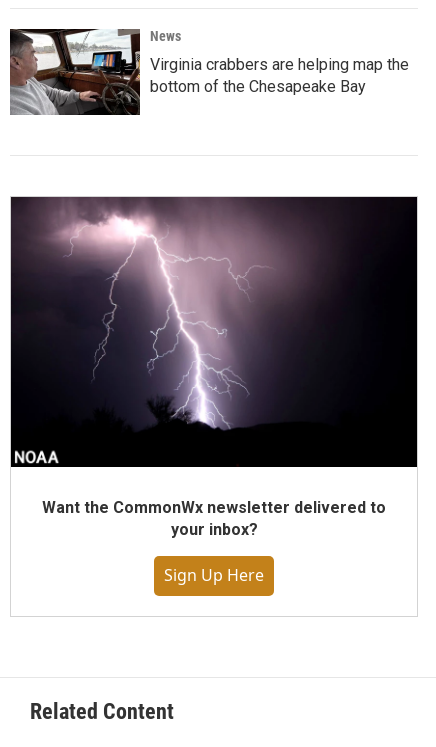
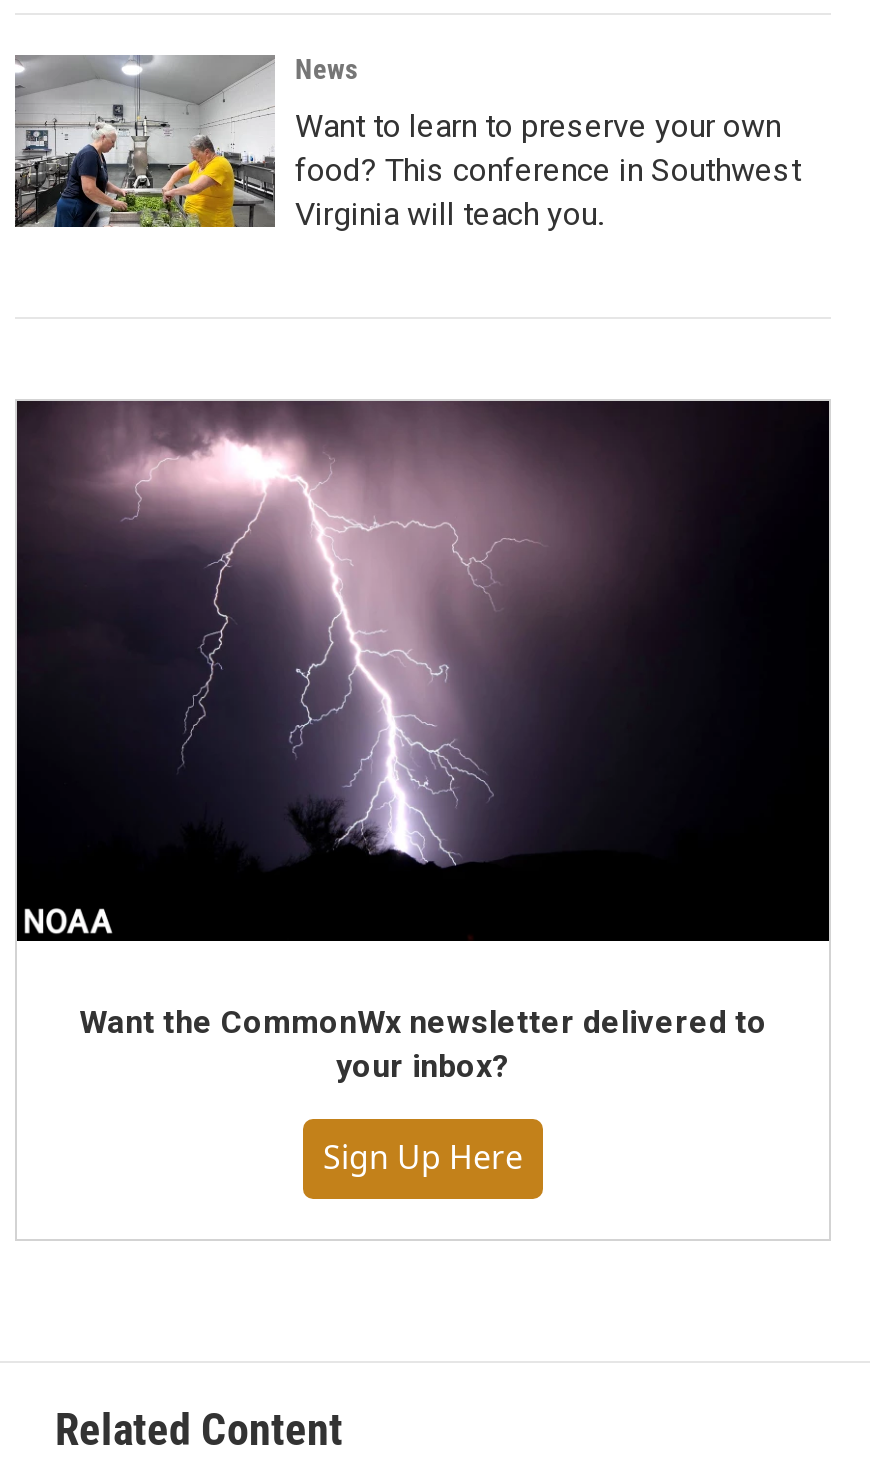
- [image]
- Virginia crabbers are helping map the
- bottom of the Chesapeake Bay
+ [image]
+ Want to learn to preserve your own
+ food? This conference in Southwest
+ Virginia will teach you.
